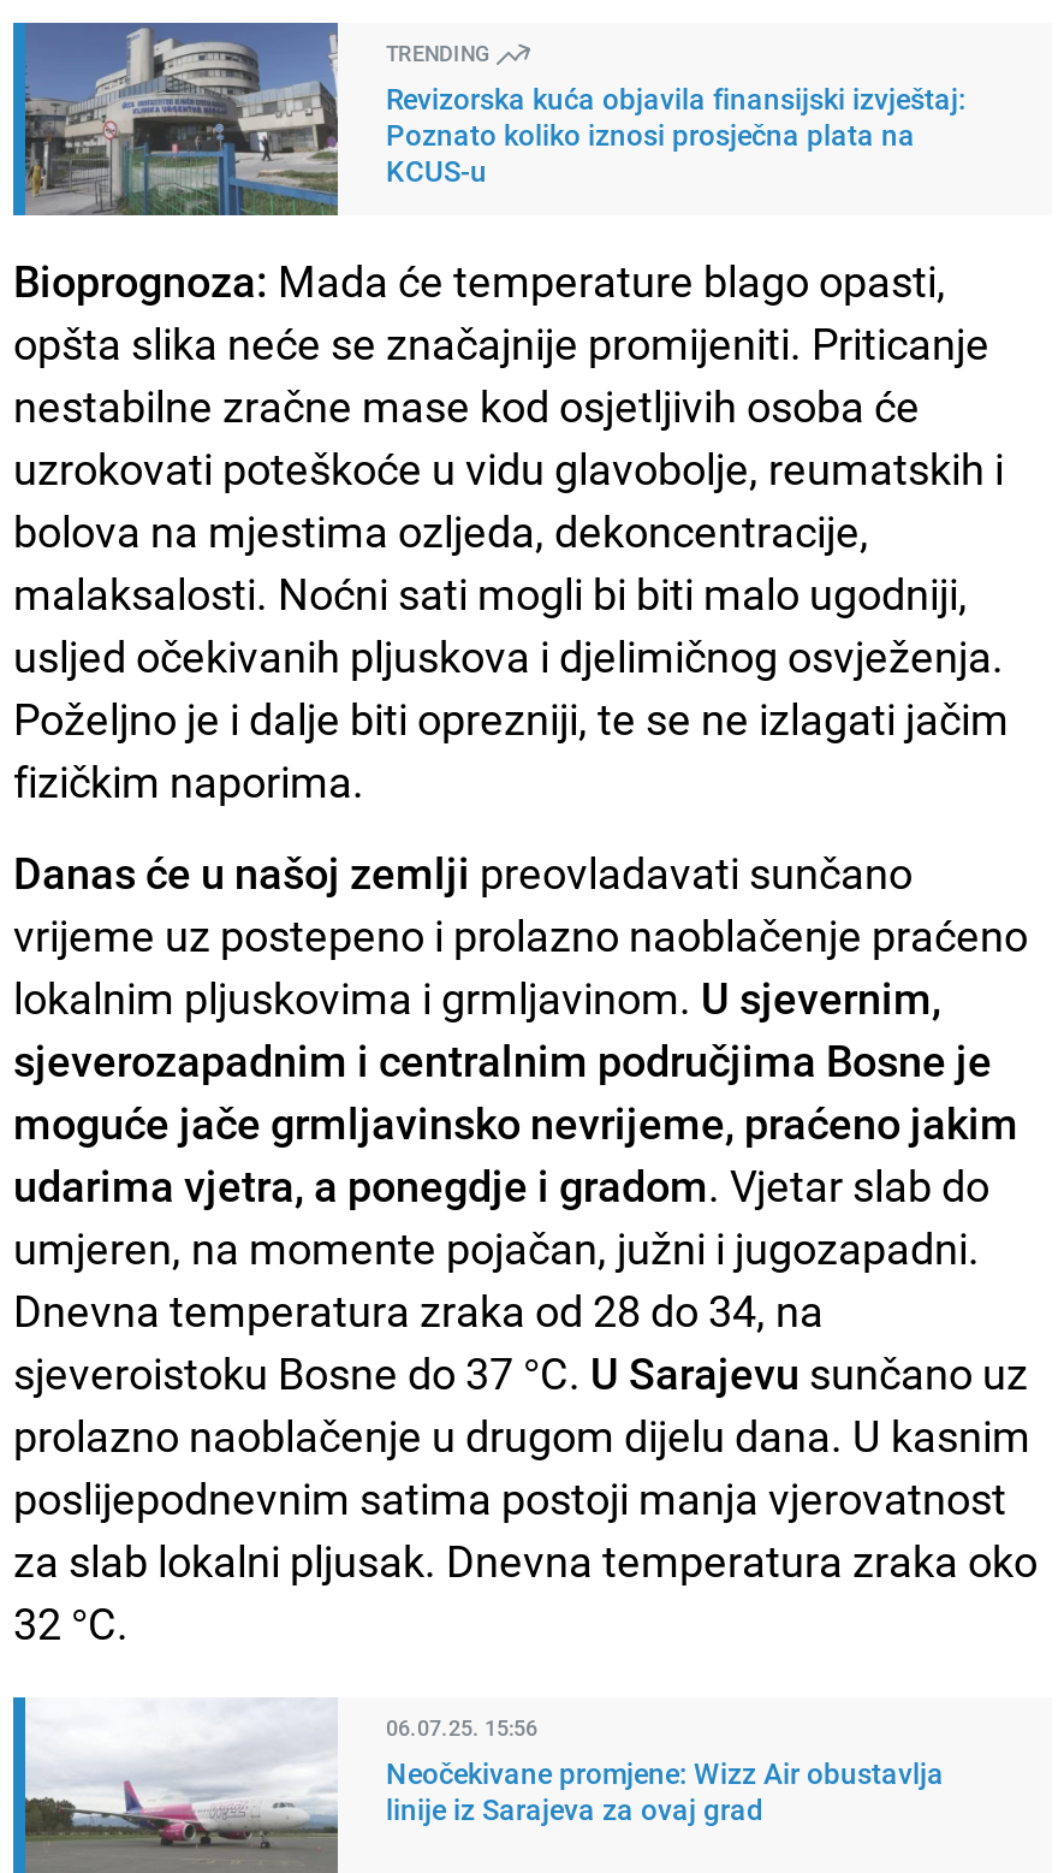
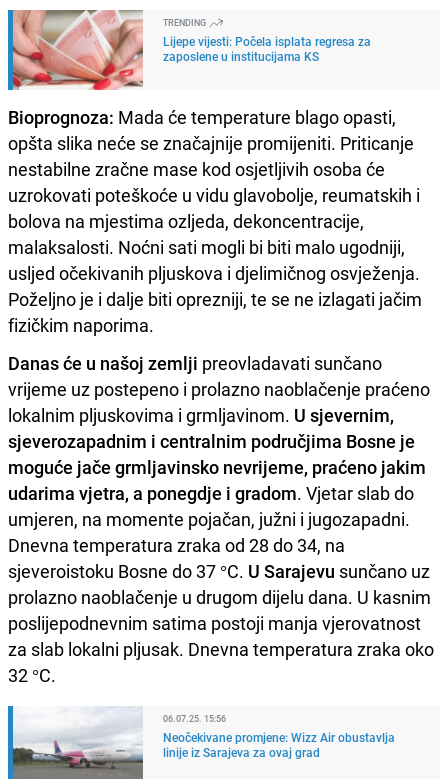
- [image]
- Revizorska kuća objavila finansijski izvještaj:
- Poznato koliko iznosi prosječna plata na
- KCUS-u
+ [image]
+ Lijepe vijesti: Počela isplata regresa za
+ zaposlene u institucijama KS
